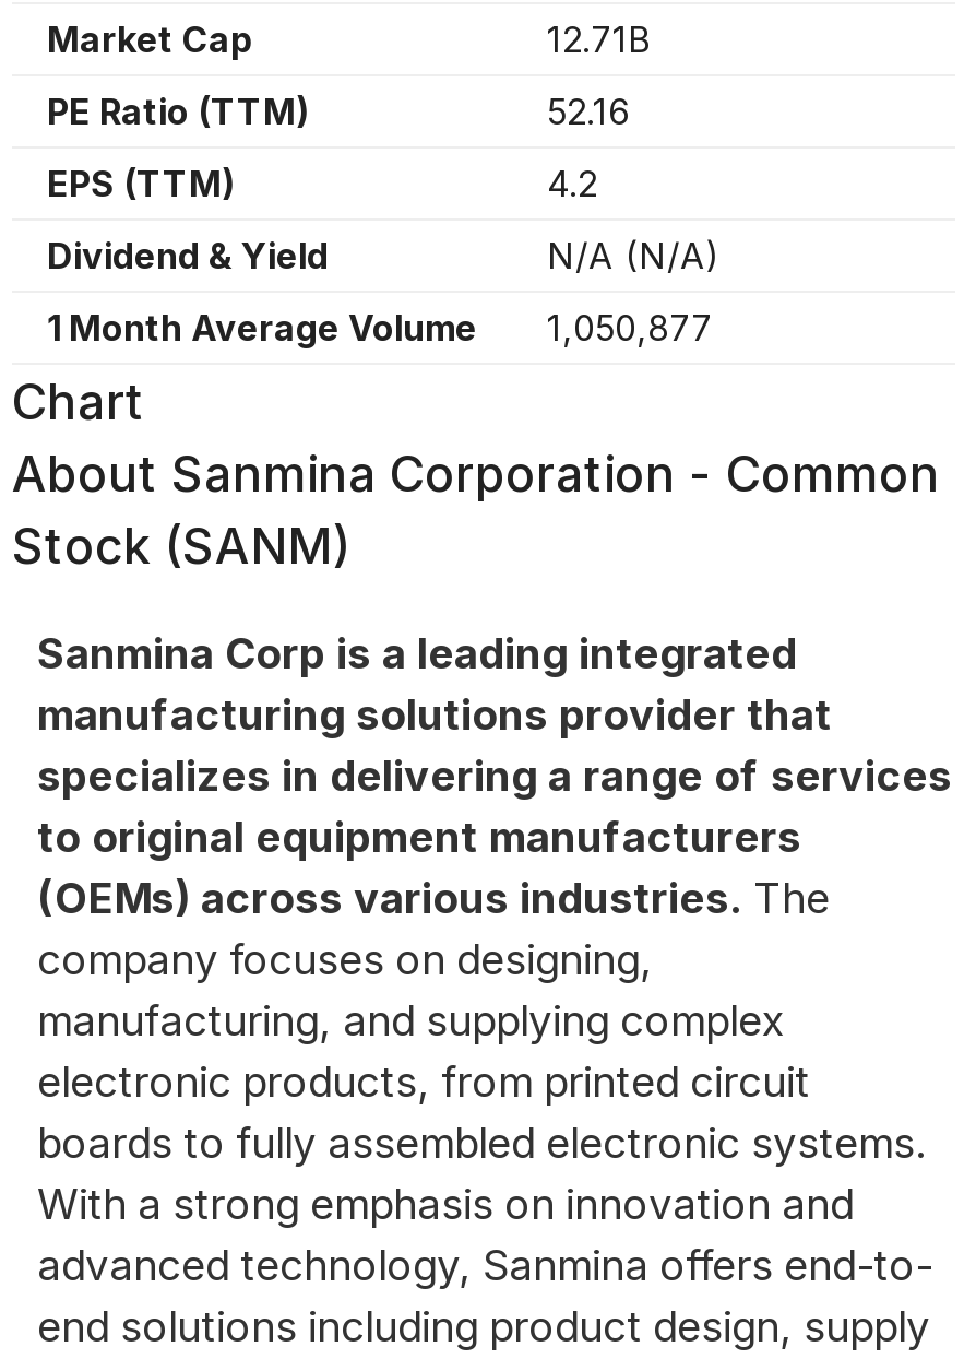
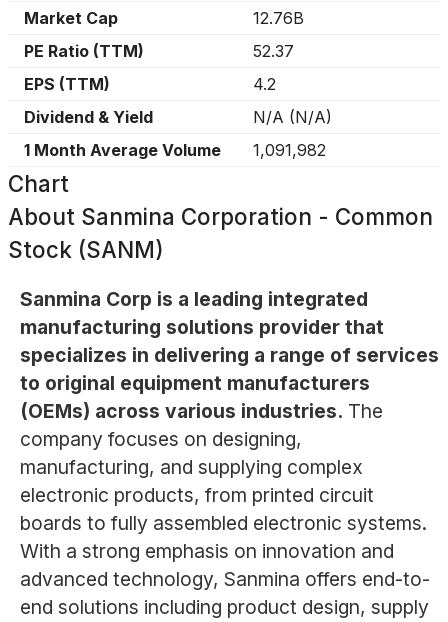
- 12.71B
+ 12.76B

- 52.16
+ 52.37

- 1 Month Average Volume 1,050,877
+ 1 Month Average Volume 1,091,982
